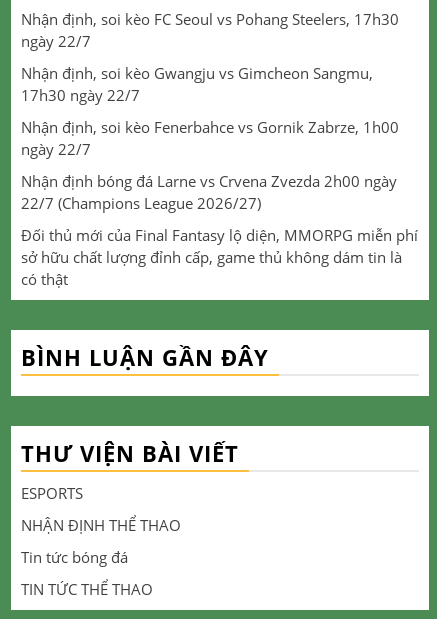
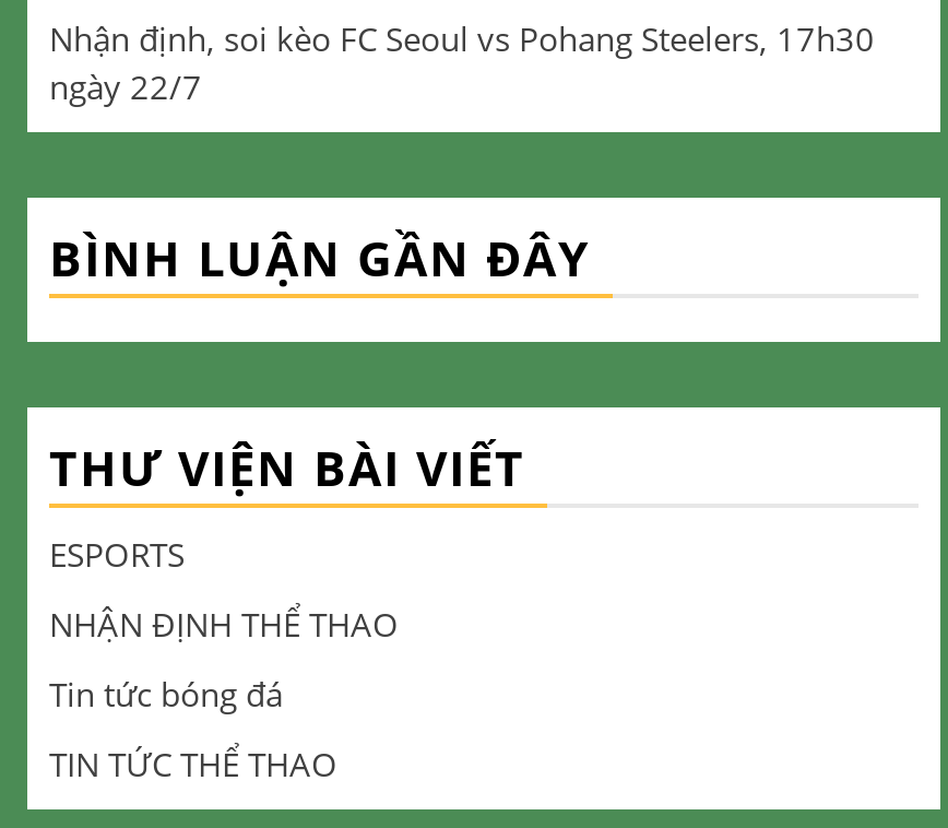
- Nhận định, soi kèo Gwangju vs Gimcheon Sangmu,
- 17h30 ngày 22/7
- Nhận định, soi kèo Fenerbahce vs Gornik Zabrze, 1h00
- ngày 22/7
- Nhận định bóng đá Larne vs Crvena Zvezda 2h00 ngày
- 22/7 (Champions League 2026/27)
- Đối thủ mới của Final Fantasy lộ diện, MMORPG miễn phí
- sở hữu chất lượng đỉnh cấp, game thủ không dám tin là
- có thật
